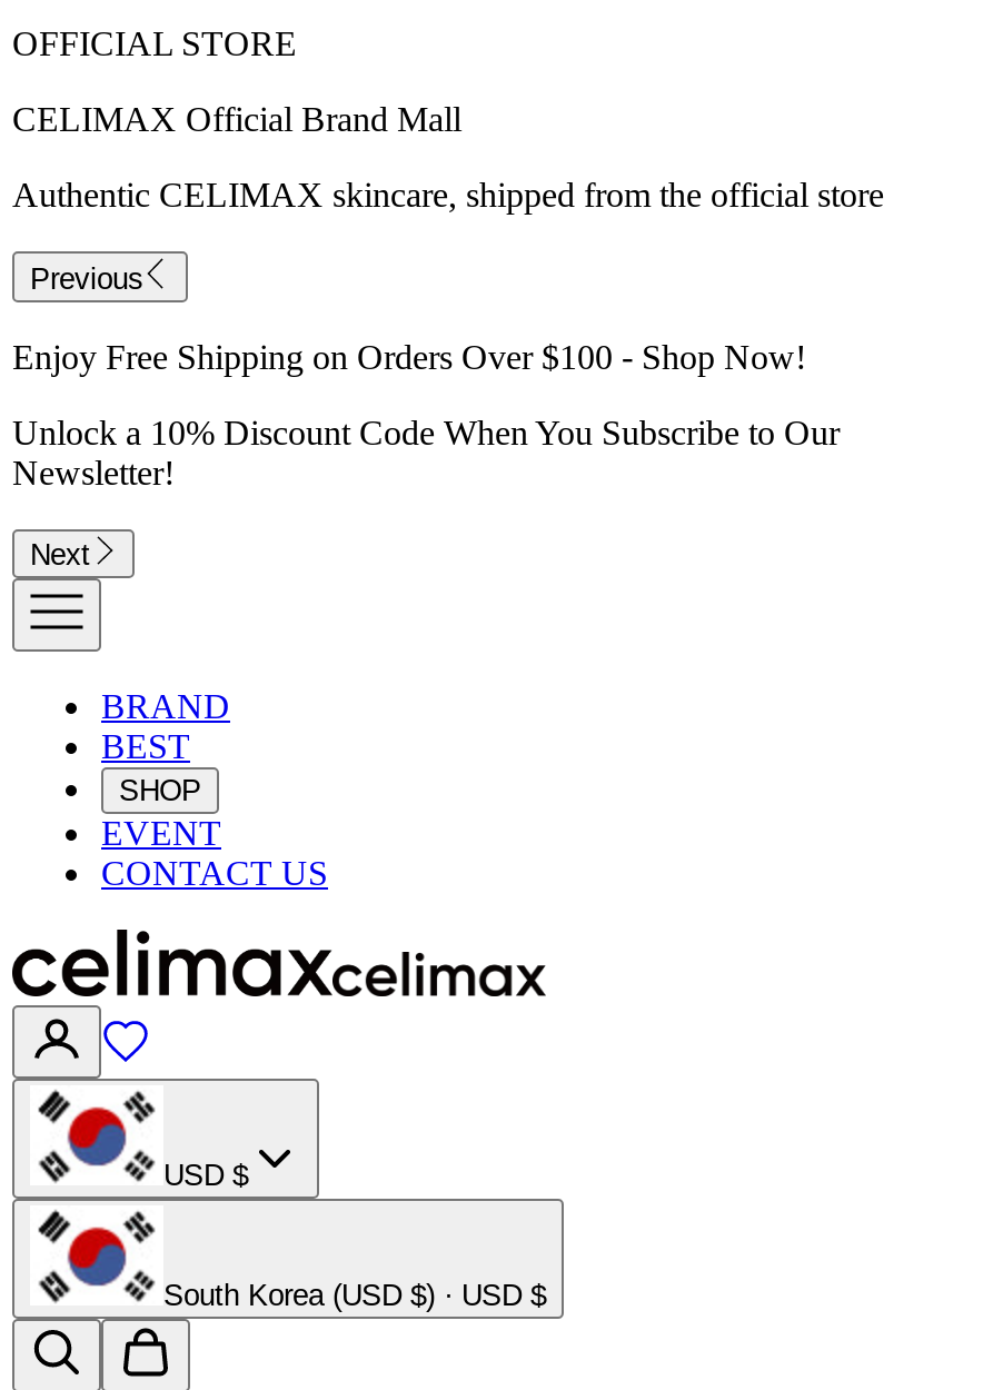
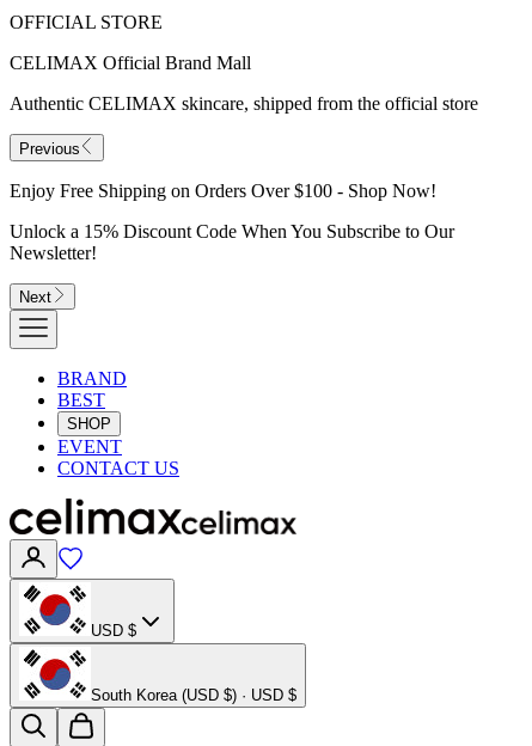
- Unlock a 10% Discount Code When You Subscribe to Our
+ Unlock a 15% Discount Code When You Subscribe to Our
